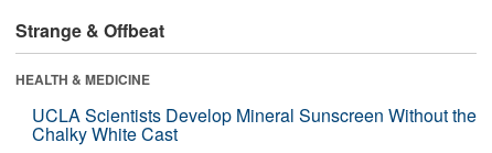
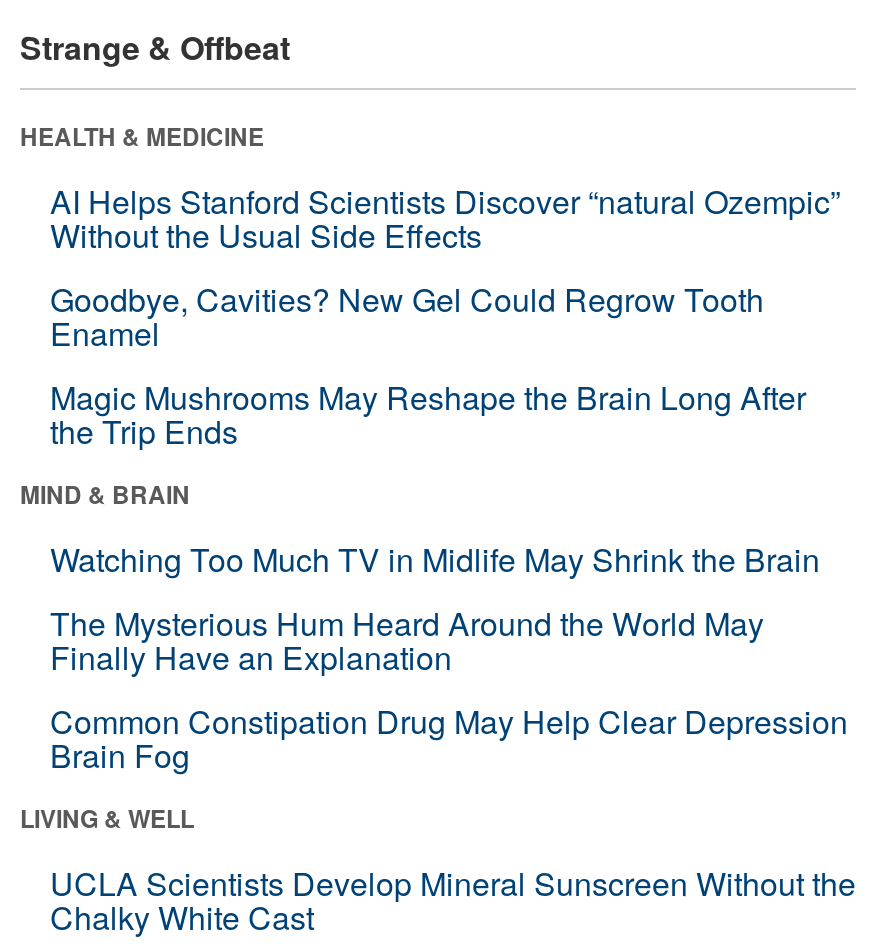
+ AI Helps Stanford Scientists Discover “natural Ozempic”
+ Without the Usual Side Effects
+ Goodbye, Cavities? New Gel Could Regrow Tooth
+ Enamel
+ Magic Mushrooms May Reshape the Brain Long After
+ the Trip Ends
+ MIND & BRAIN
+ Watching Too Much TV in Midlife May Shrink the Brain
+ The Mysterious Hum Heard Around the World May
+ Finally Have an Explanation
+ Common Constipation Drug May Help Clear Depression
+ Brain Fog
+ LIVING & WELL
